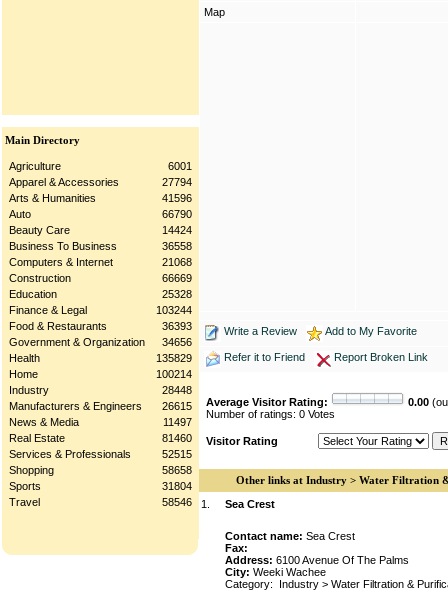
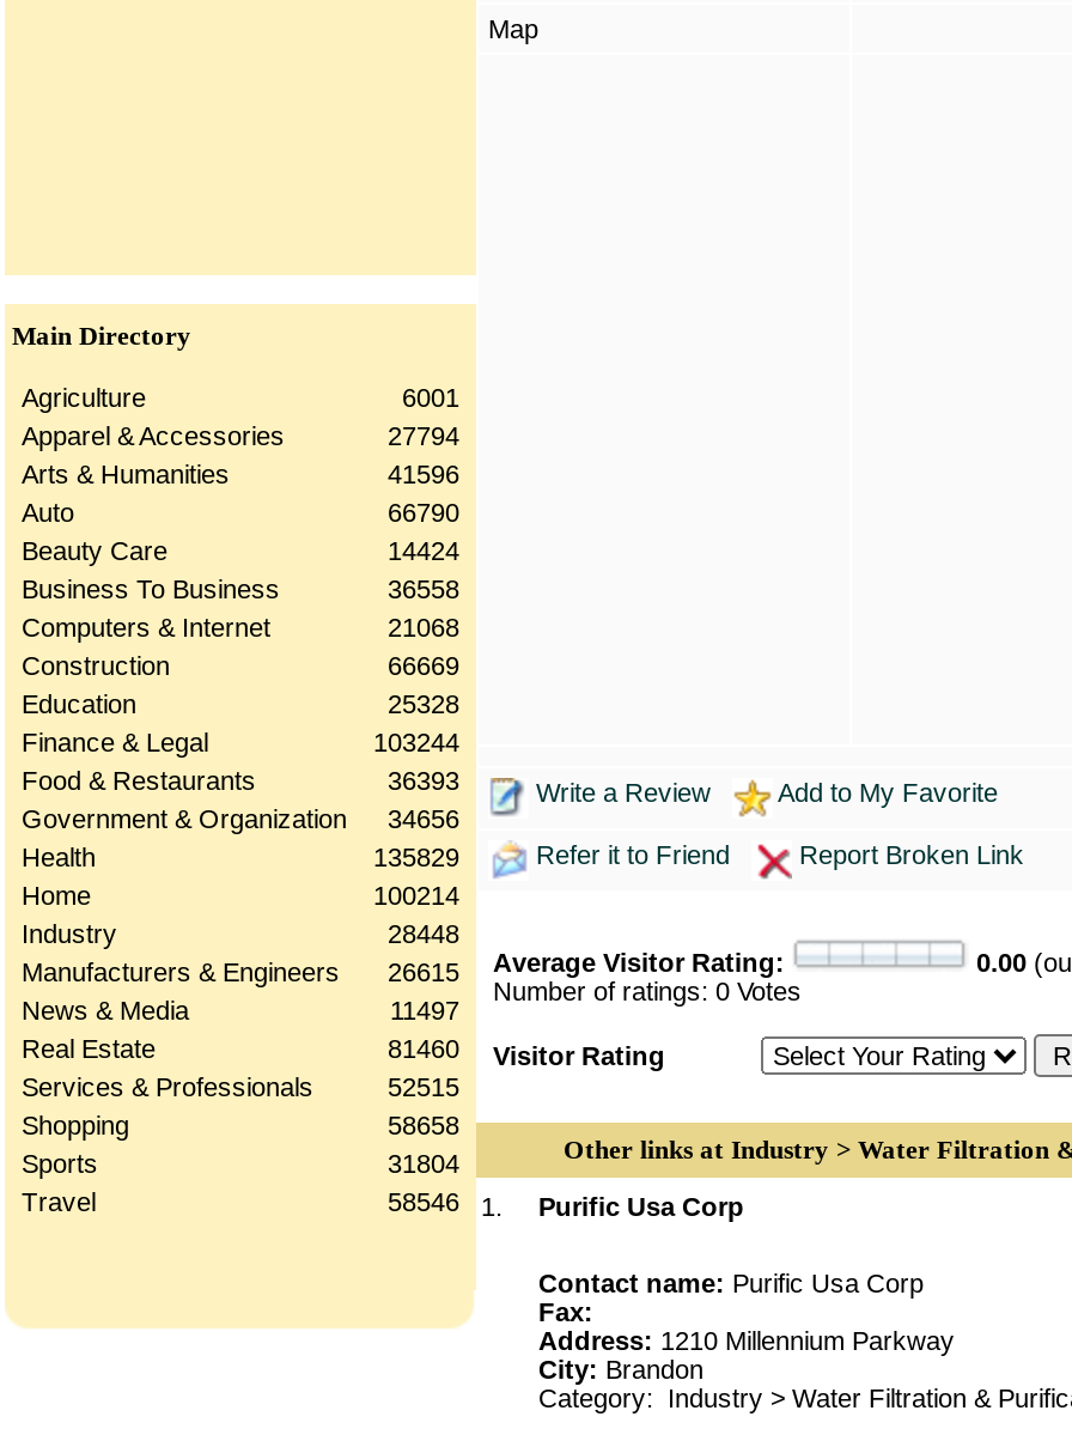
- Sea Crest
+ Purific Usa Corp

- Contact name: Sea Crest
+ Contact name: Purific Usa Corp

- Address: 6100 Avenue Of The Palms
- City: Weeki Wachee
+ Address: 1210 Millennium Parkway
+ City: Brandon
